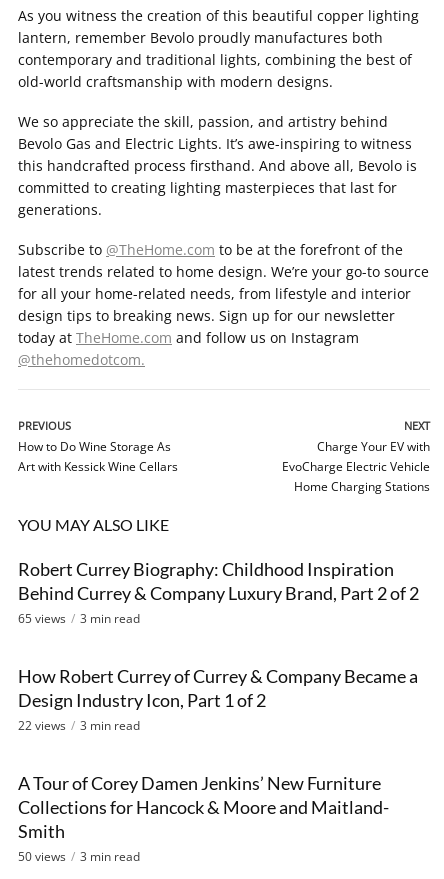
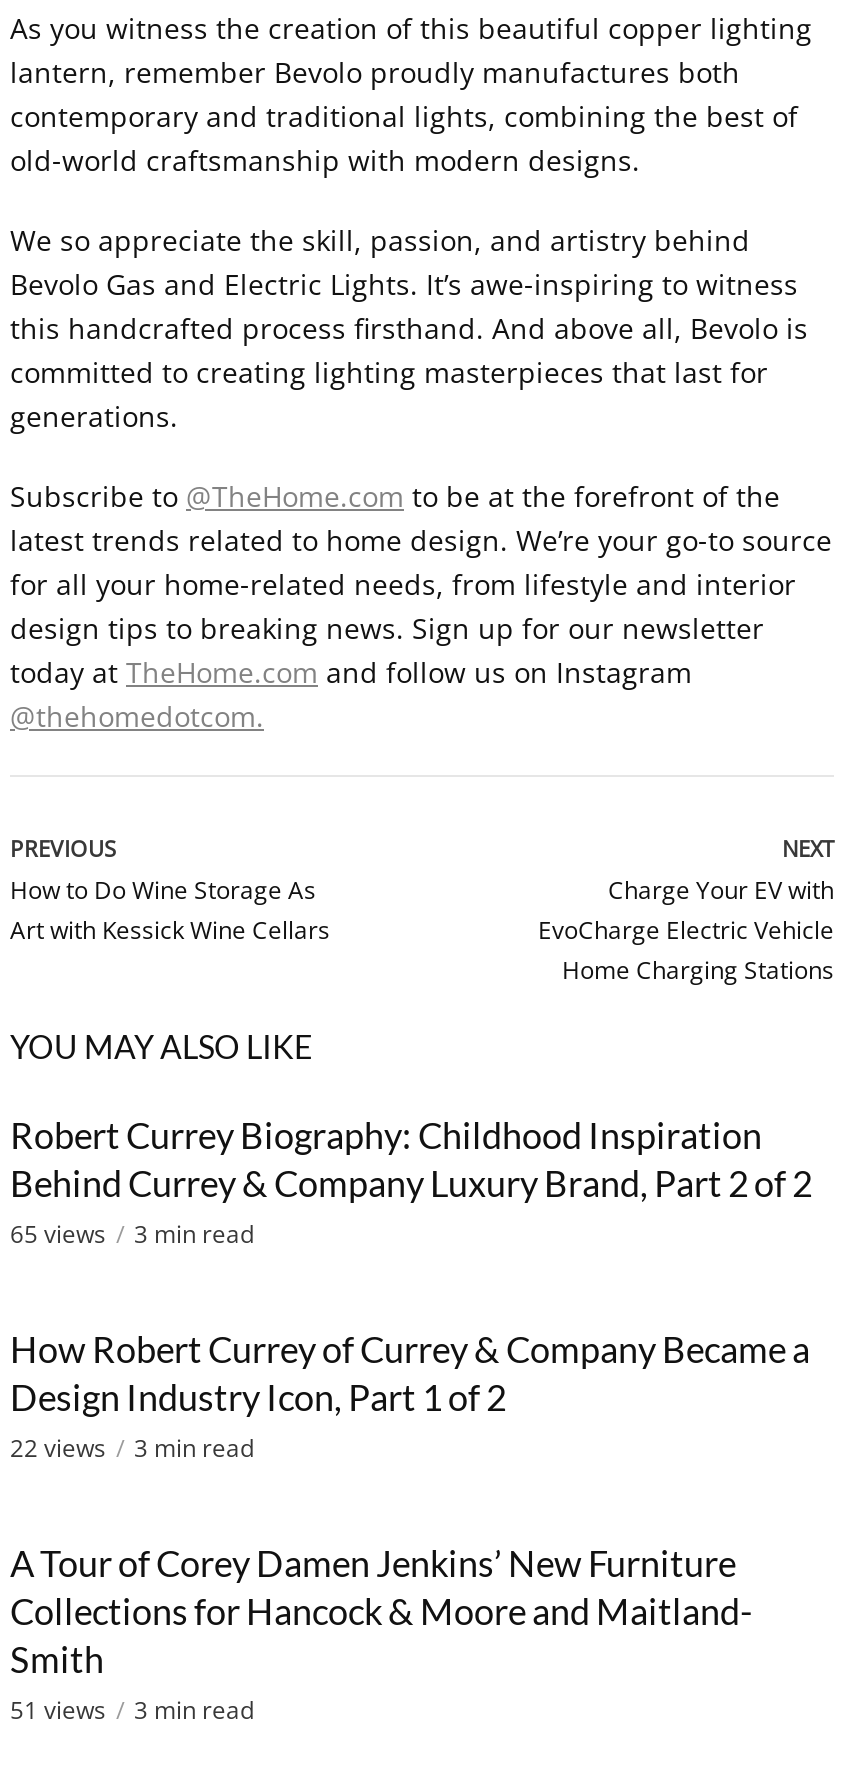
- 50 views 3 min read
+ 51 views 3 min read
